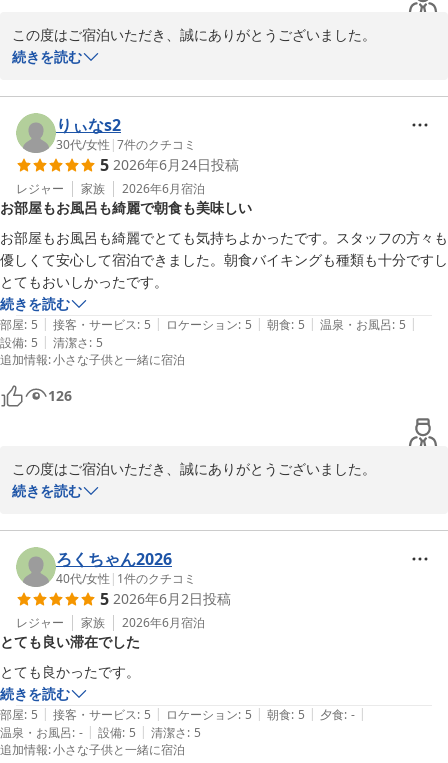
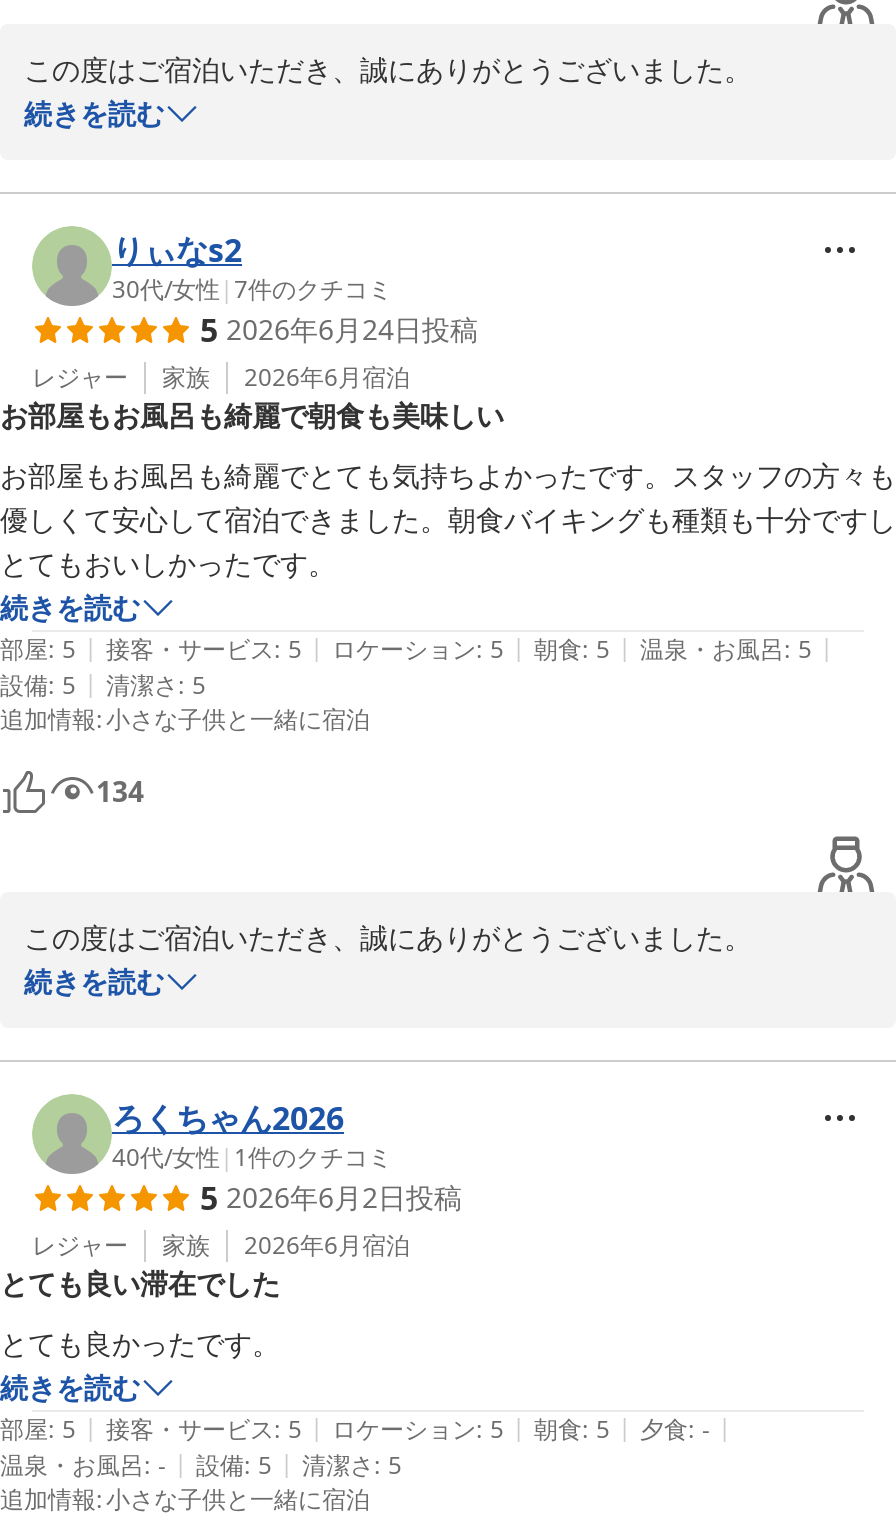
- 126
+ 134
